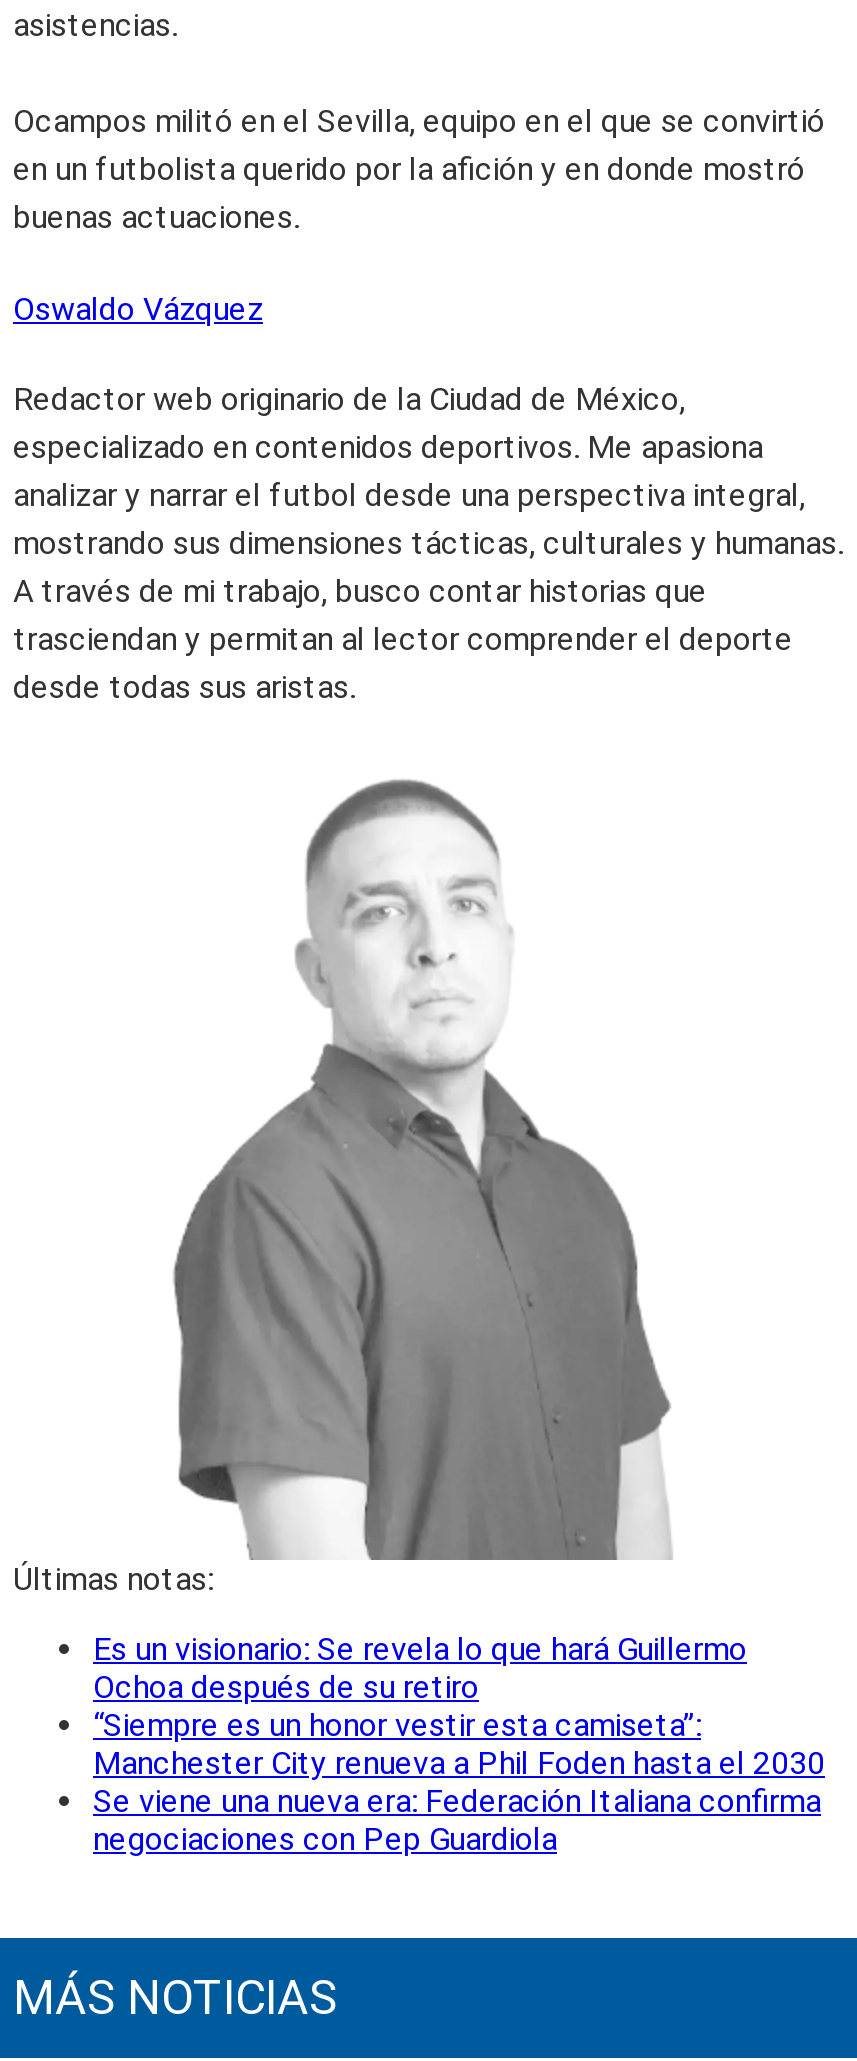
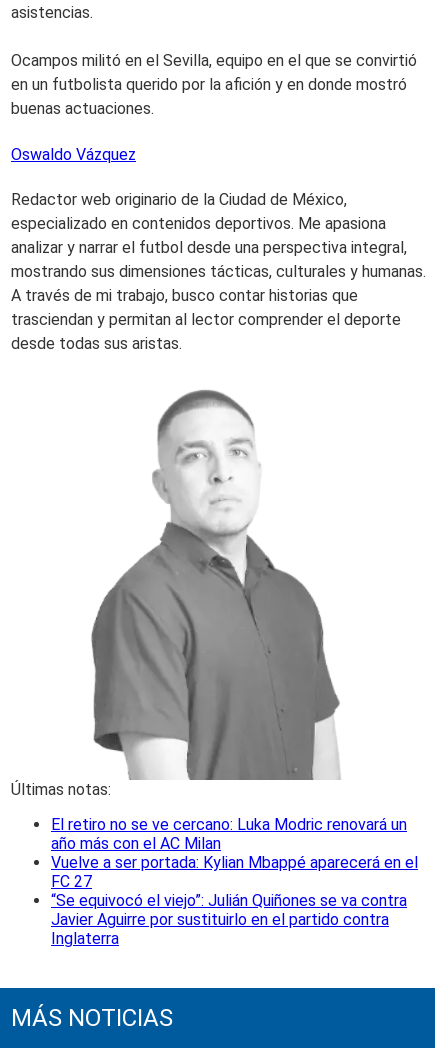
- Es un visionario: Se revela lo que hará Guillermo
- Ochoa después de su retiro
- “Siempre es un honor vestir esta camiseta”:
- Manchester City renueva a Phil Foden hasta el 2030
- Se viene una nueva era: Federación Italiana confirma
- negociaciones con Pep Guardiola
+ El retiro no se ve cercano: Luka Modric renovará un
+ año más con el AC Milan
+ Vuelve a ser portada: Kylian Mbappé aparecerá en el
+ FC 27
+ “Se equivocó el viejo”: Julián Quiñones se va contra
+ Javier Aguirre por sustituirlo en el partido contra
+ Inglaterra
